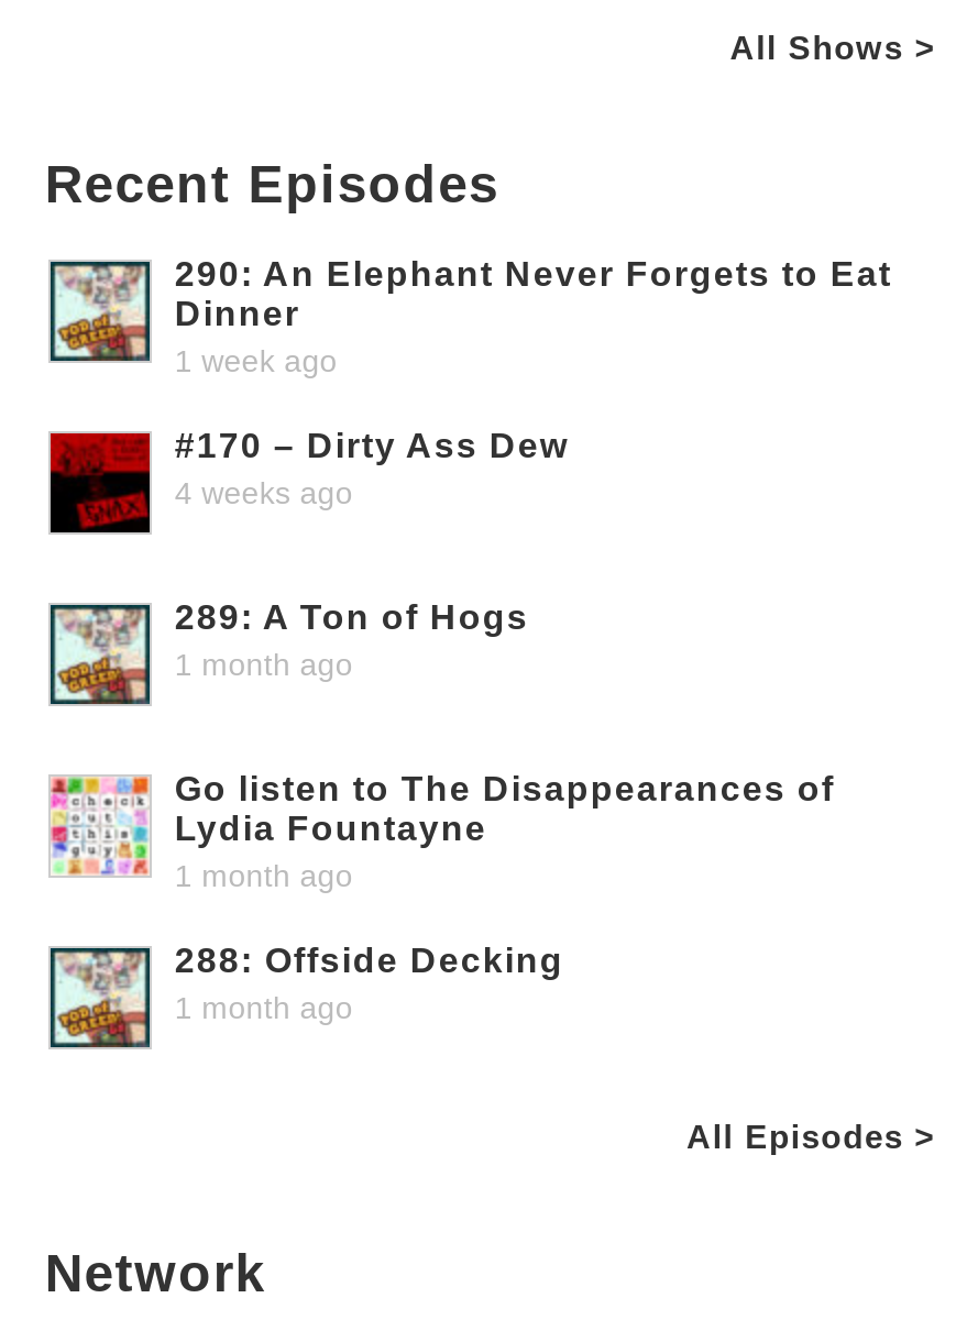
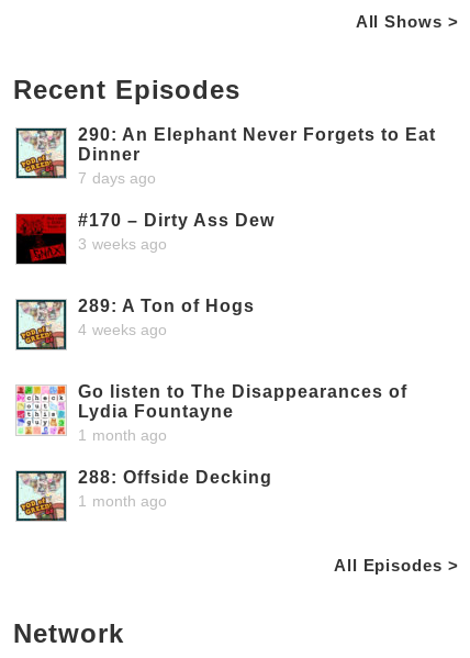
- 1 week ago
+ 7 days ago

- 4 weeks ago
+ 3 weeks ago

- 1 month ago
+ 4 weeks ago
